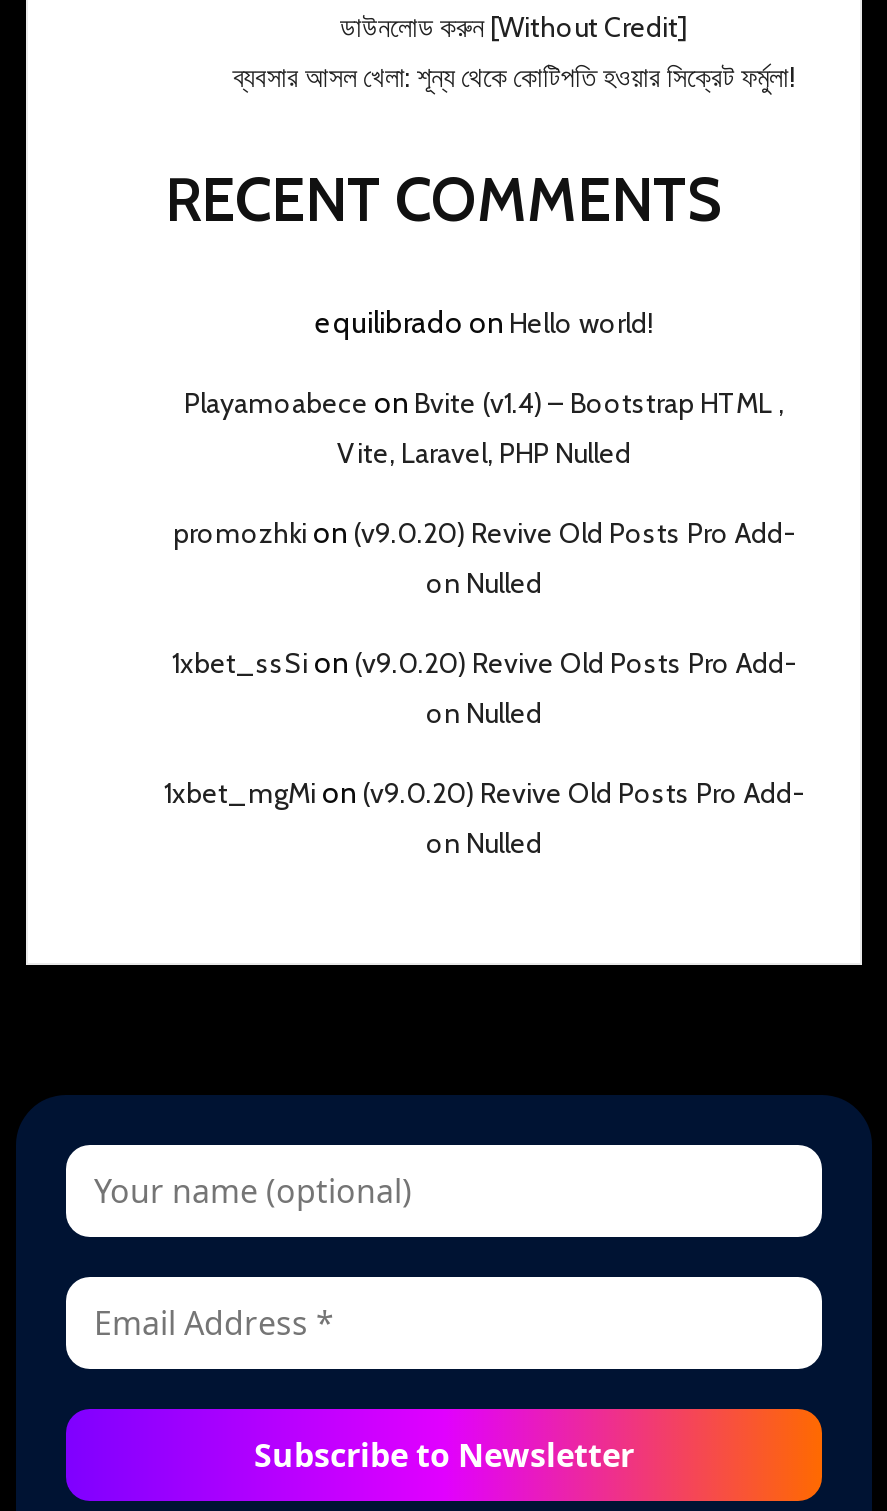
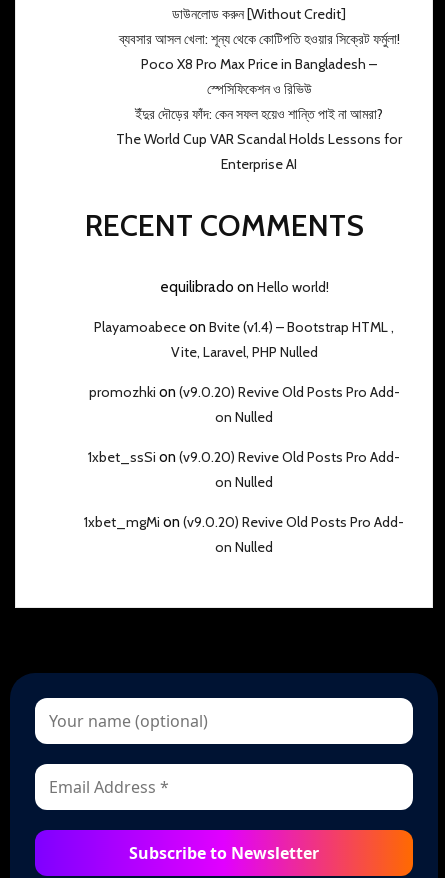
+ Poco X8 Pro Max Price in Bangladesh –
+ স্পেসিফিকেশন ও রিভিউ
+ ইঁদুর দৌড়ের ফাঁদ: কেন সফল হয়েও শান্তি পাই না আমরা?
+ The World Cup VAR Scandal Holds Lessons for
+ Enterprise AI
